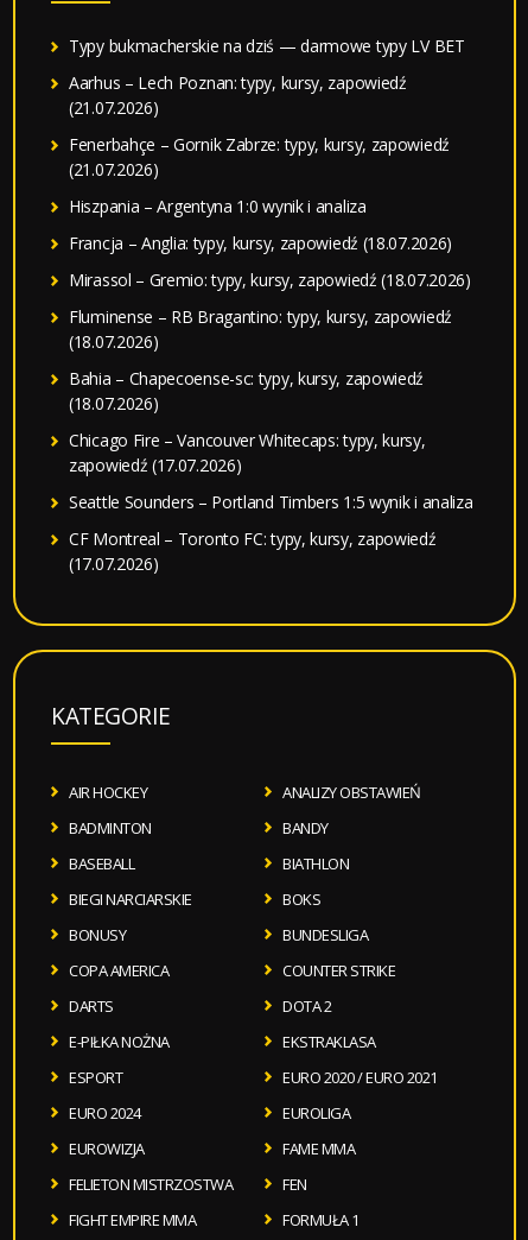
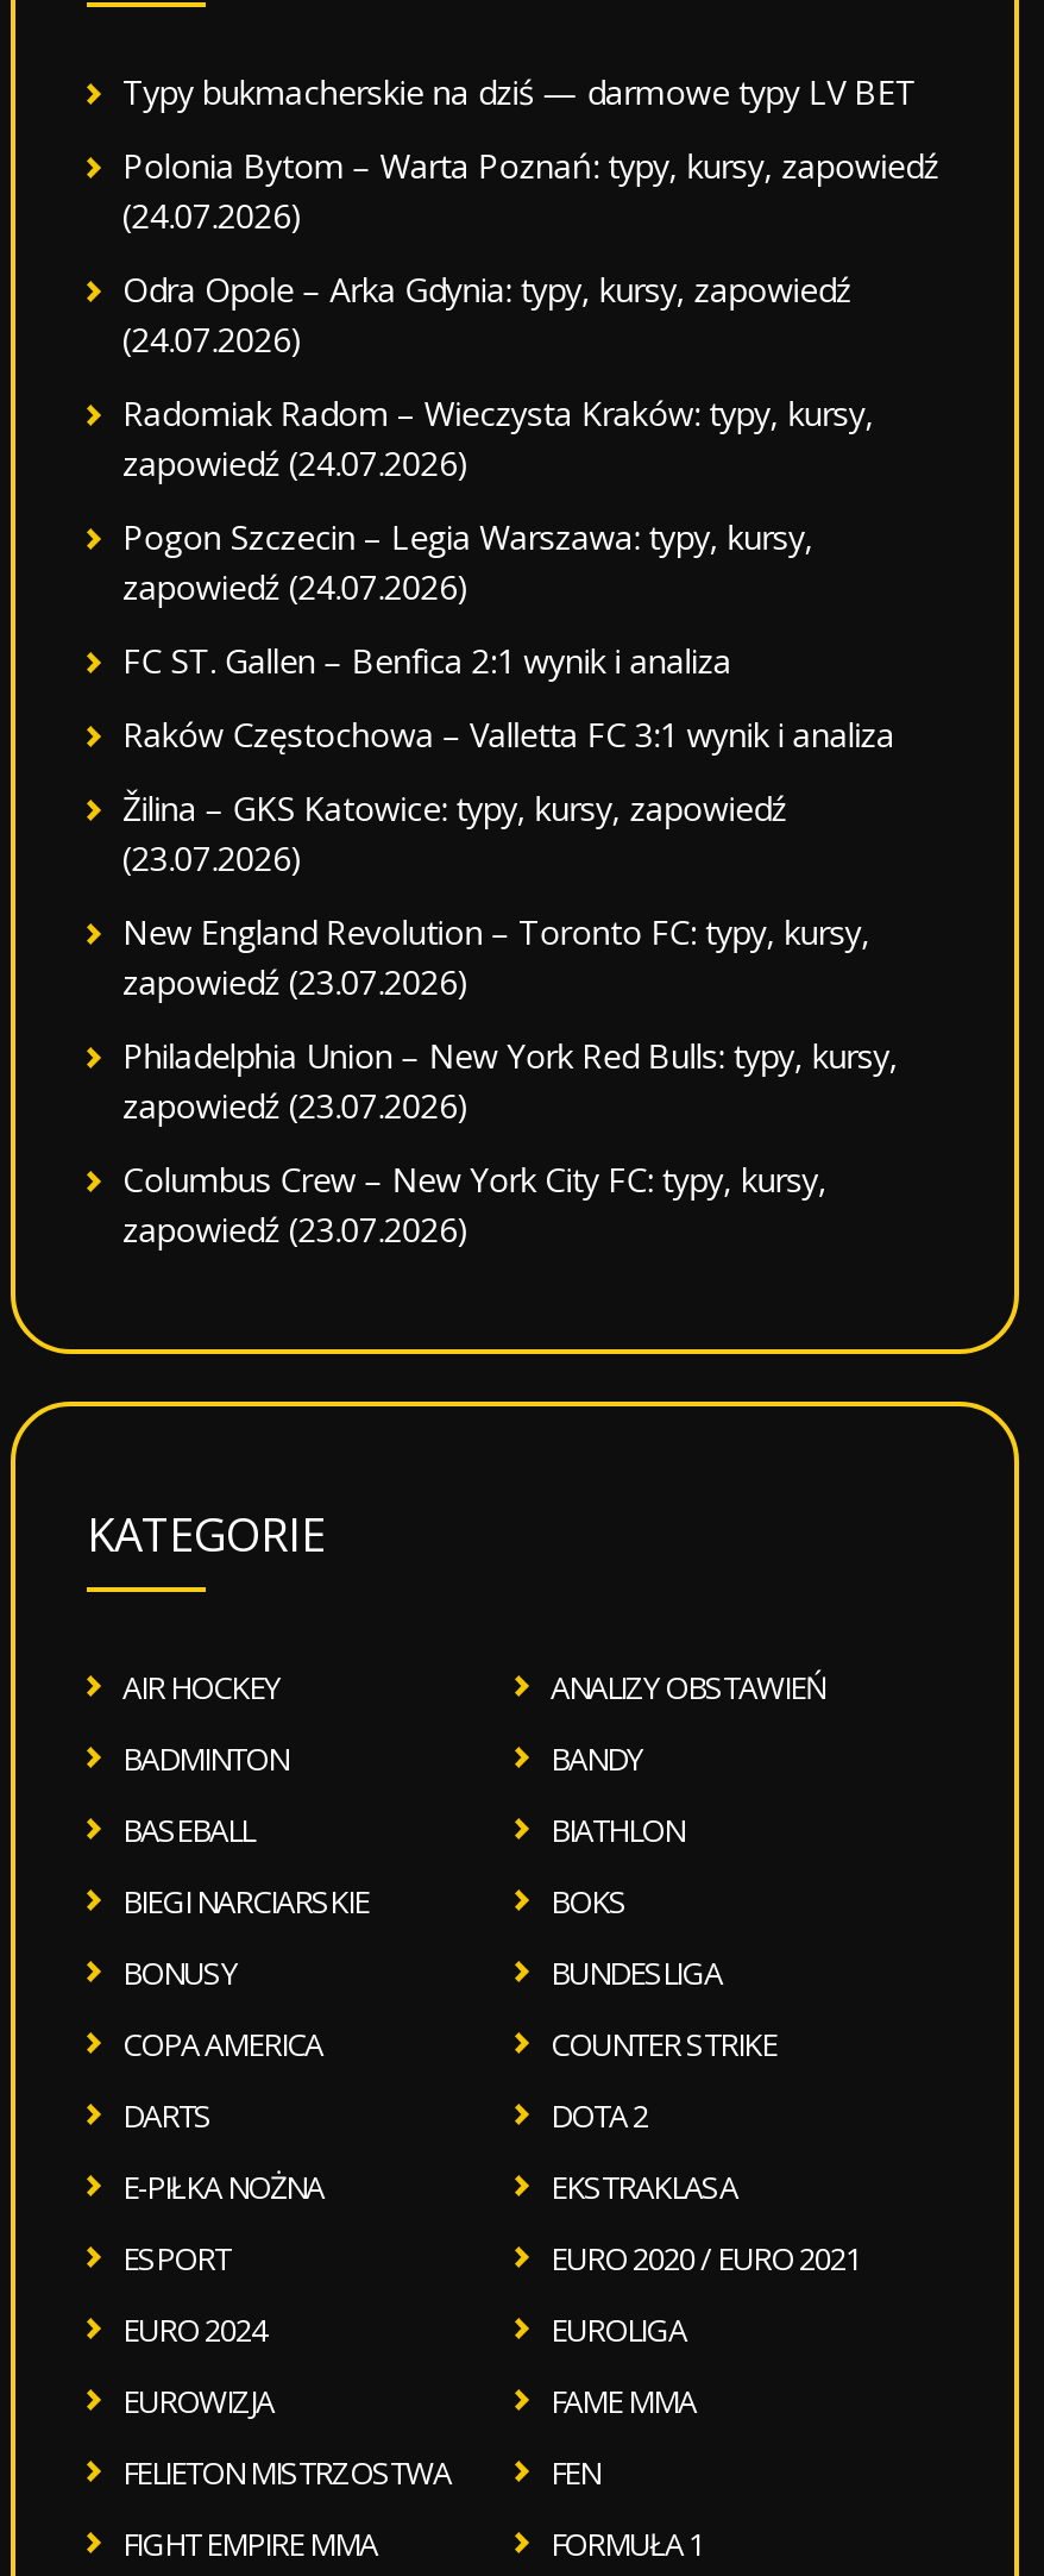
- Aarhus – Lech Poznan: typy, kursy, zapowiedź
- (21.07.2026)
+ Polonia Bytom – Warta Poznań: typy, kursy, zapowiedź
+ (24.07.2026)

- Fenerbahçe – Gornik Zabrze: typy, kursy, zapowiedź
- (21.07.2026)
+ Odra Opole – Arka Gdynia: typy, kursy, zapowiedź
+ (24.07.2026)

- Hiszpania – Argentyna 1:0 wynik i analiza
+ Radomiak Radom – Wieczysta Kraków: typy, kursy,
+ zapowiedź (24.07.2026)

- Francja – Anglia: typy, kursy, zapowiedź (18.07.2026)
+ Pogon Szczecin – Legia Warszawa: typy, kursy,
+ zapowiedź (24.07.2026)

- Mirassol – Gremio: typy, kursy, zapowiedź (18.07.2026)
+ FC ST. Gallen – Benfica 2:1 wynik i analiza

- Fluminense – RB Bragantino: typy, kursy, zapowiedź
- (18.07.2026)
+ Raków Częstochowa – Valletta FC 3:1 wynik i analiza

- Bahia – Chapecoense-sc: typy, kursy, zapowiedź
- (18.07.2026)
+ Žilina – GKS Katowice: typy, kursy, zapowiedź
+ (23.07.2026)

- Chicago Fire – Vancouver Whitecaps: typy, kursy,
- zapowiedź (17.07.2026)
+ New England Revolution – Toronto FC: typy, kursy,
+ zapowiedź (23.07.2026)

- Seattle Sounders – Portland Timbers 1:5 wynik i analiza
+ Philadelphia Union – New York Red Bulls: typy, kursy,
+ zapowiedź (23.07.2026)

- CF Montreal – Toronto FC: typy, kursy, zapowiedź
- (17.07.2026)
+ Columbus Crew – New York City FC: typy, kursy,
+ zapowiedź (23.07.2026)
